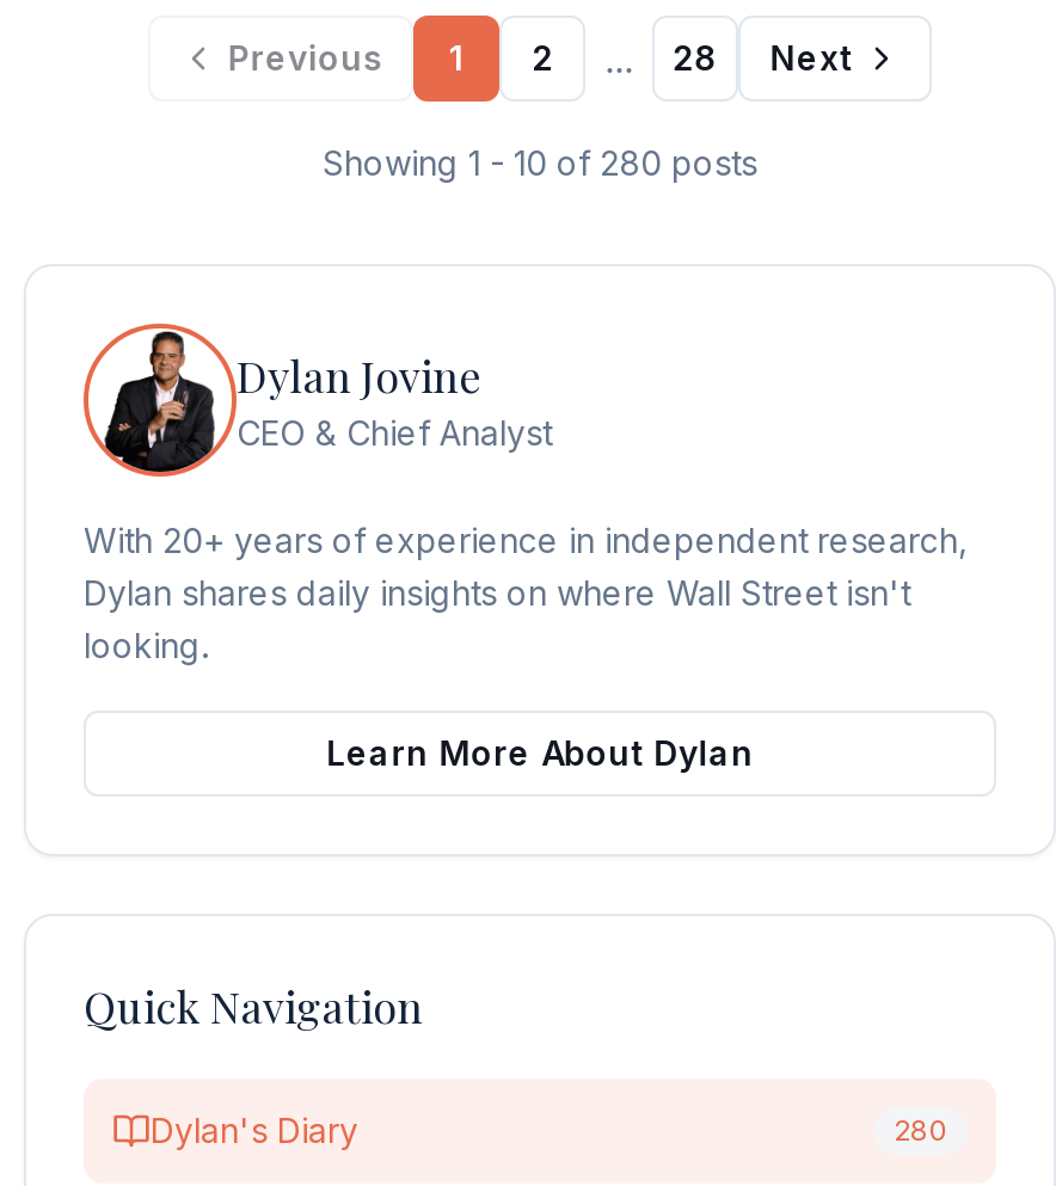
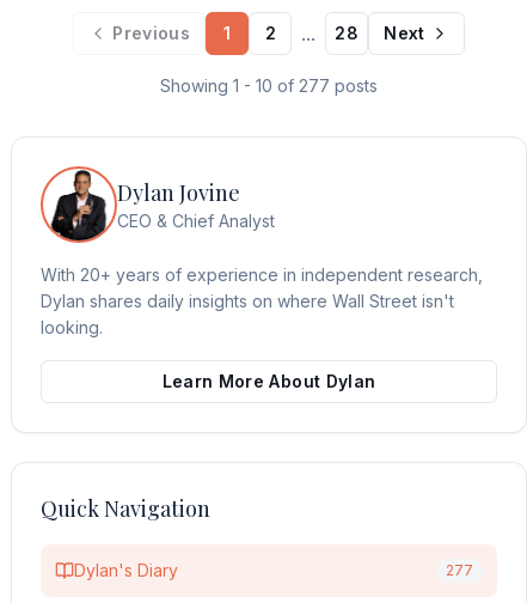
- Showing 1 - 10 of 280 posts
+ Showing 1 - 10 of 277 posts

- 280
+ 277
